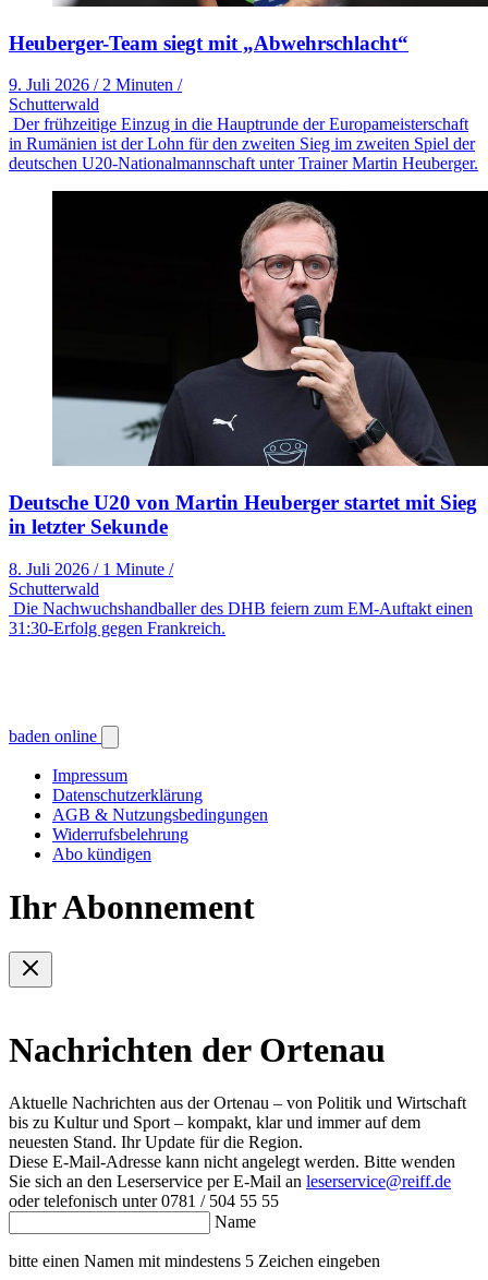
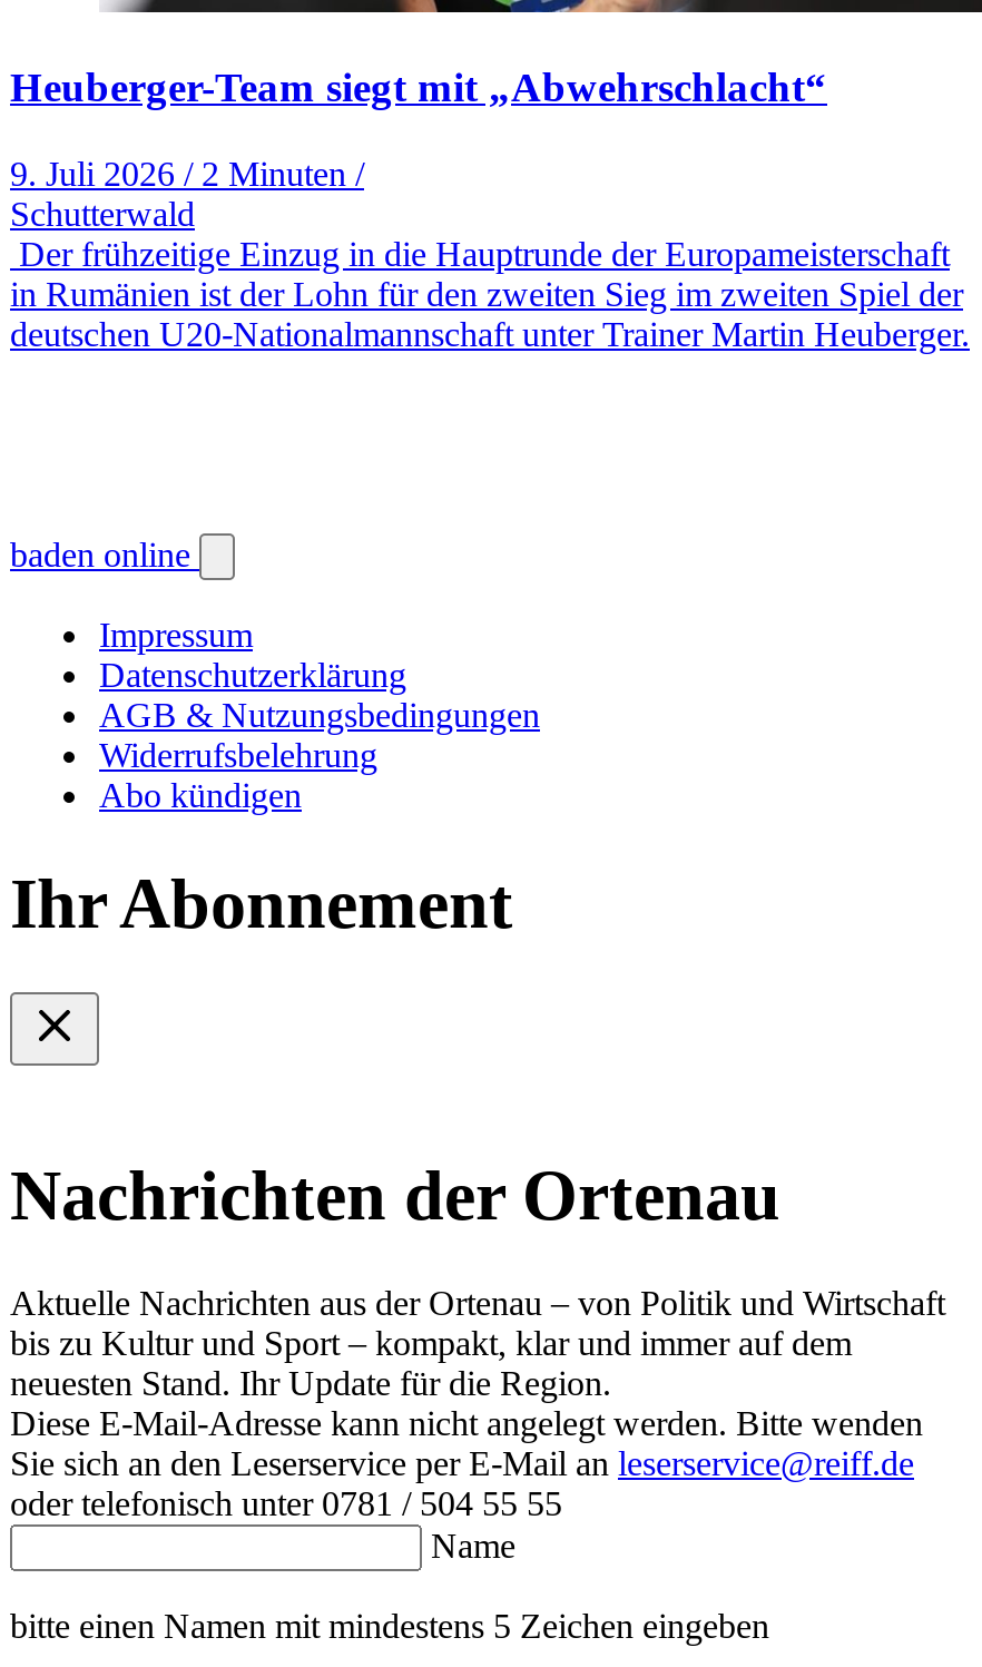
- [image]
- Deutsche U20 von Martin Heuberger startet mit Sieg
- in letzter Sekunde
- 8. Juli 2026 / 1 Minute /
- Schutterwald
- Die Nachwuchshandballer des DHB feiern zum EM-Auftakt einen
- 31:30-Erfolg gegen Frankreich.
